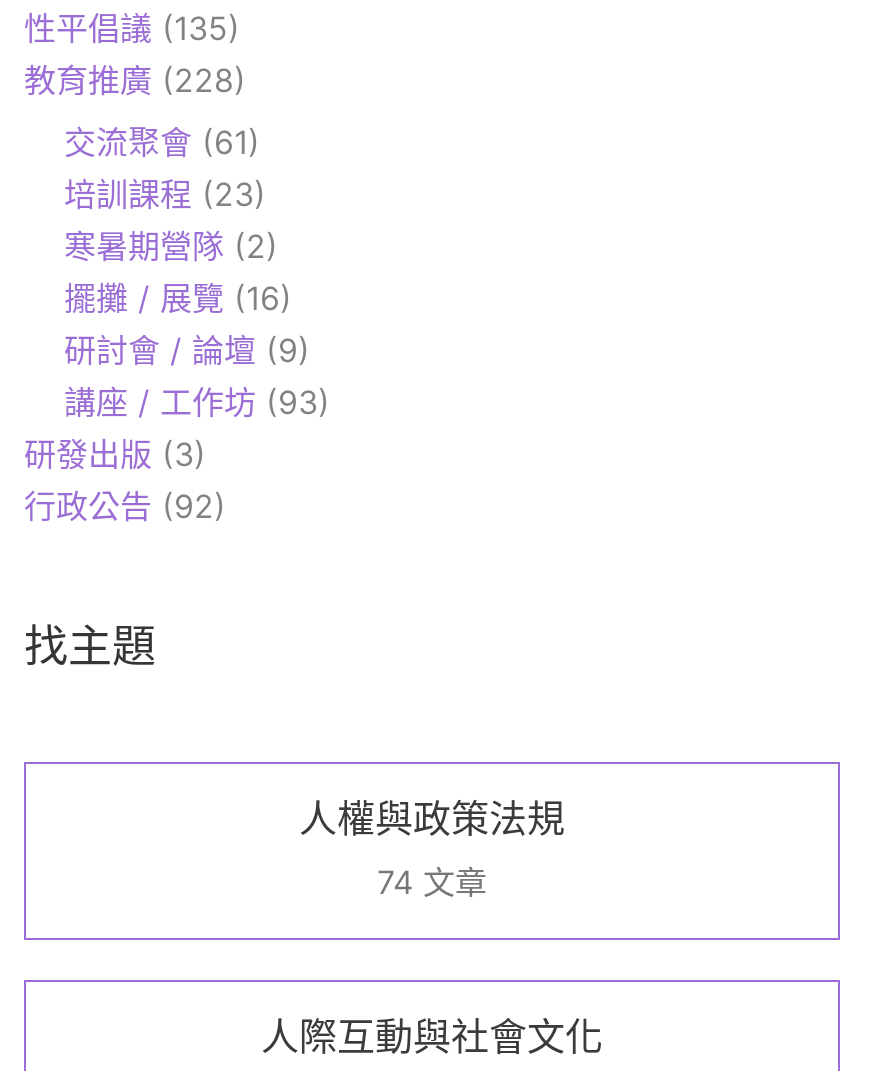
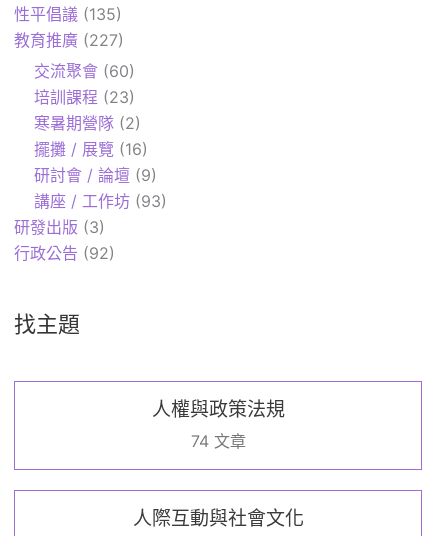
- 教育推廣(228)
+ 教育推廣(227)

- 交流聚會(61)
+ 交流聚會(60)
